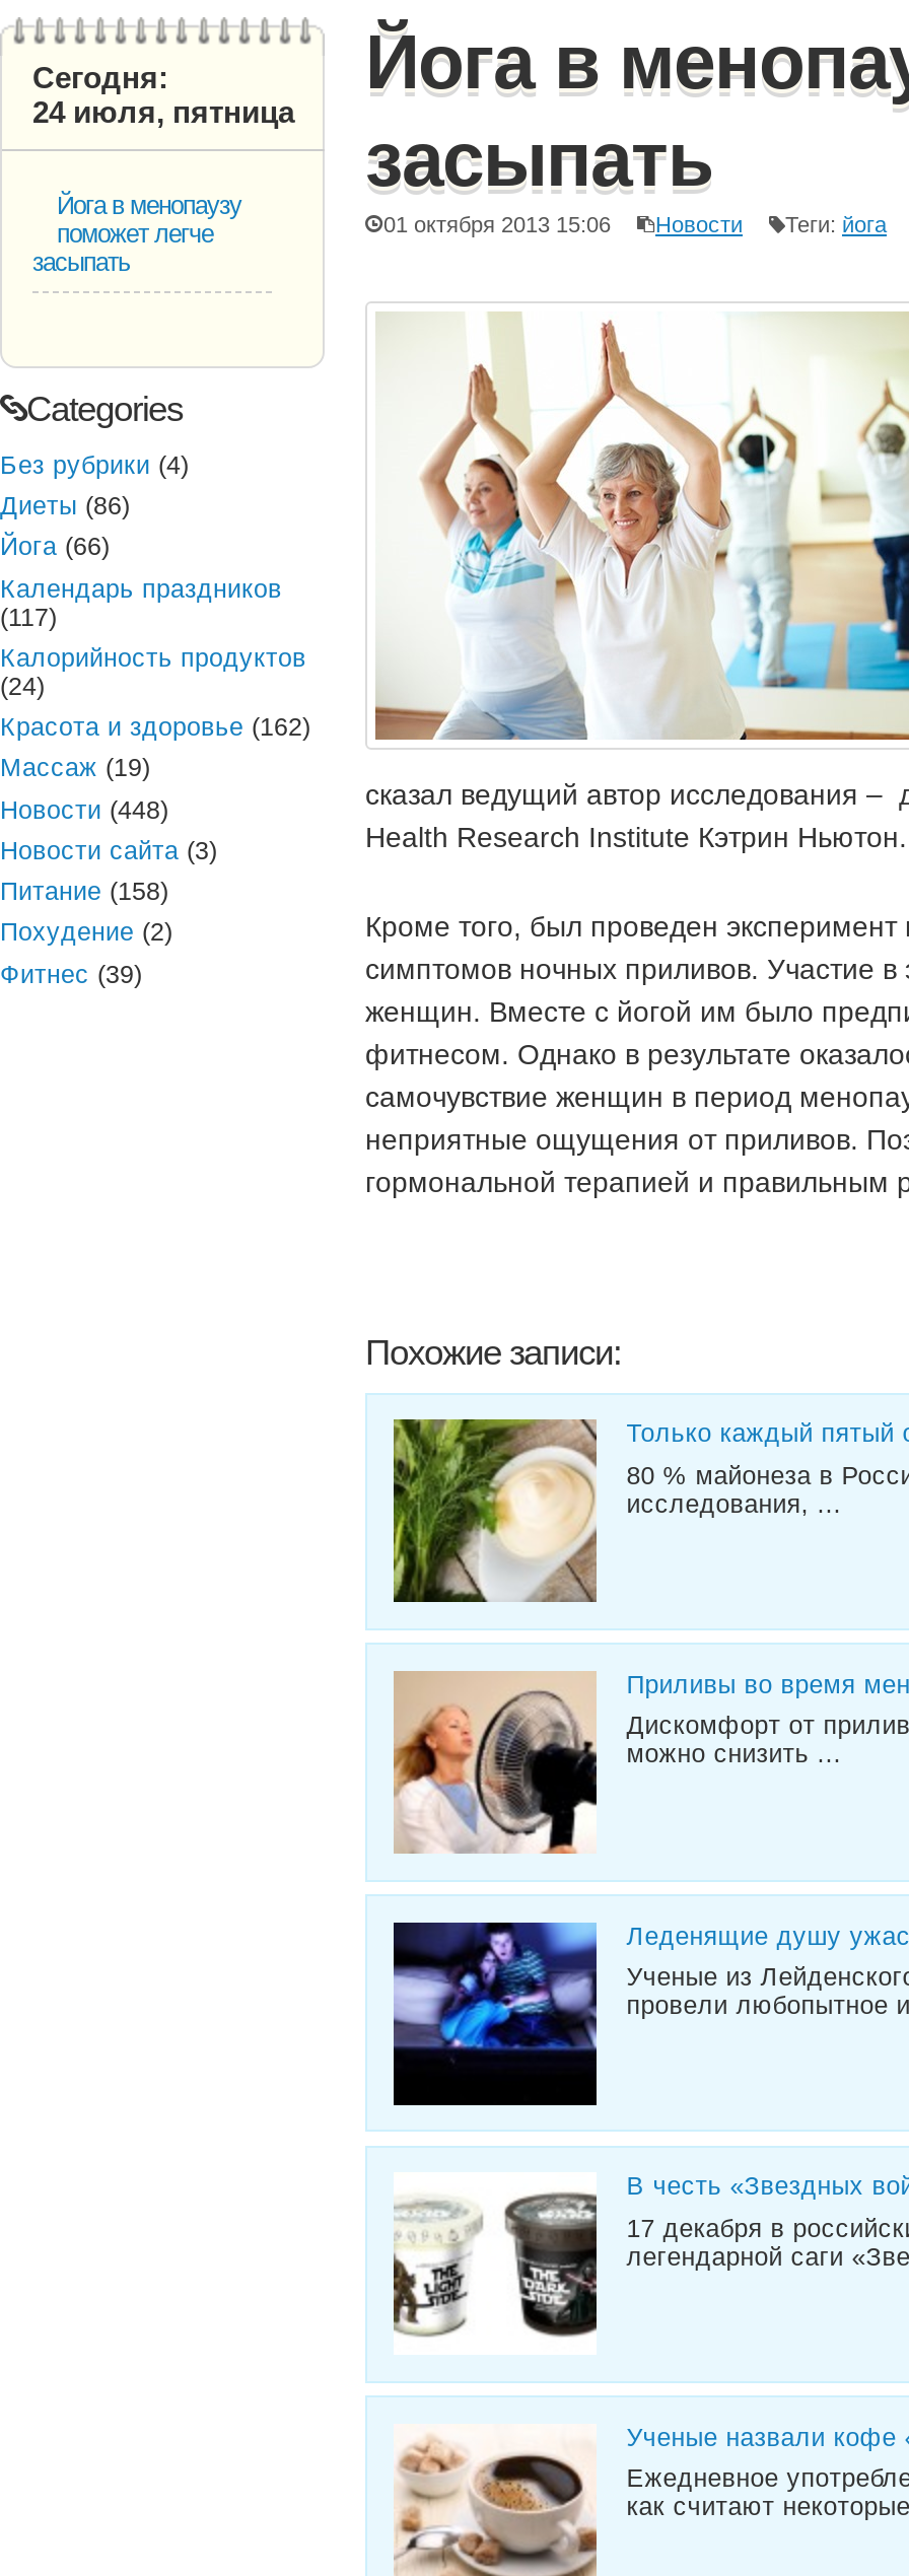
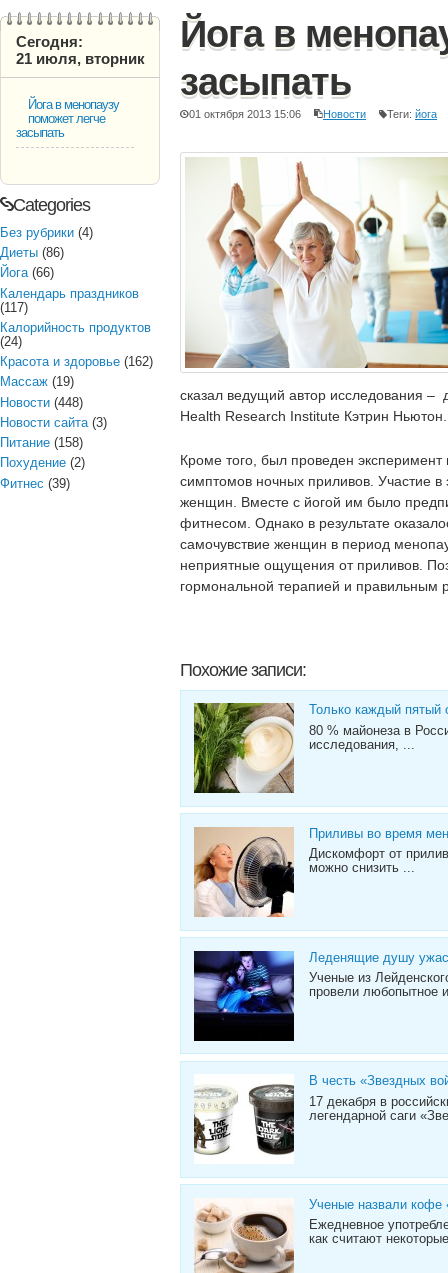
- 24 июля, пятница
+ 21 июля, вторник
